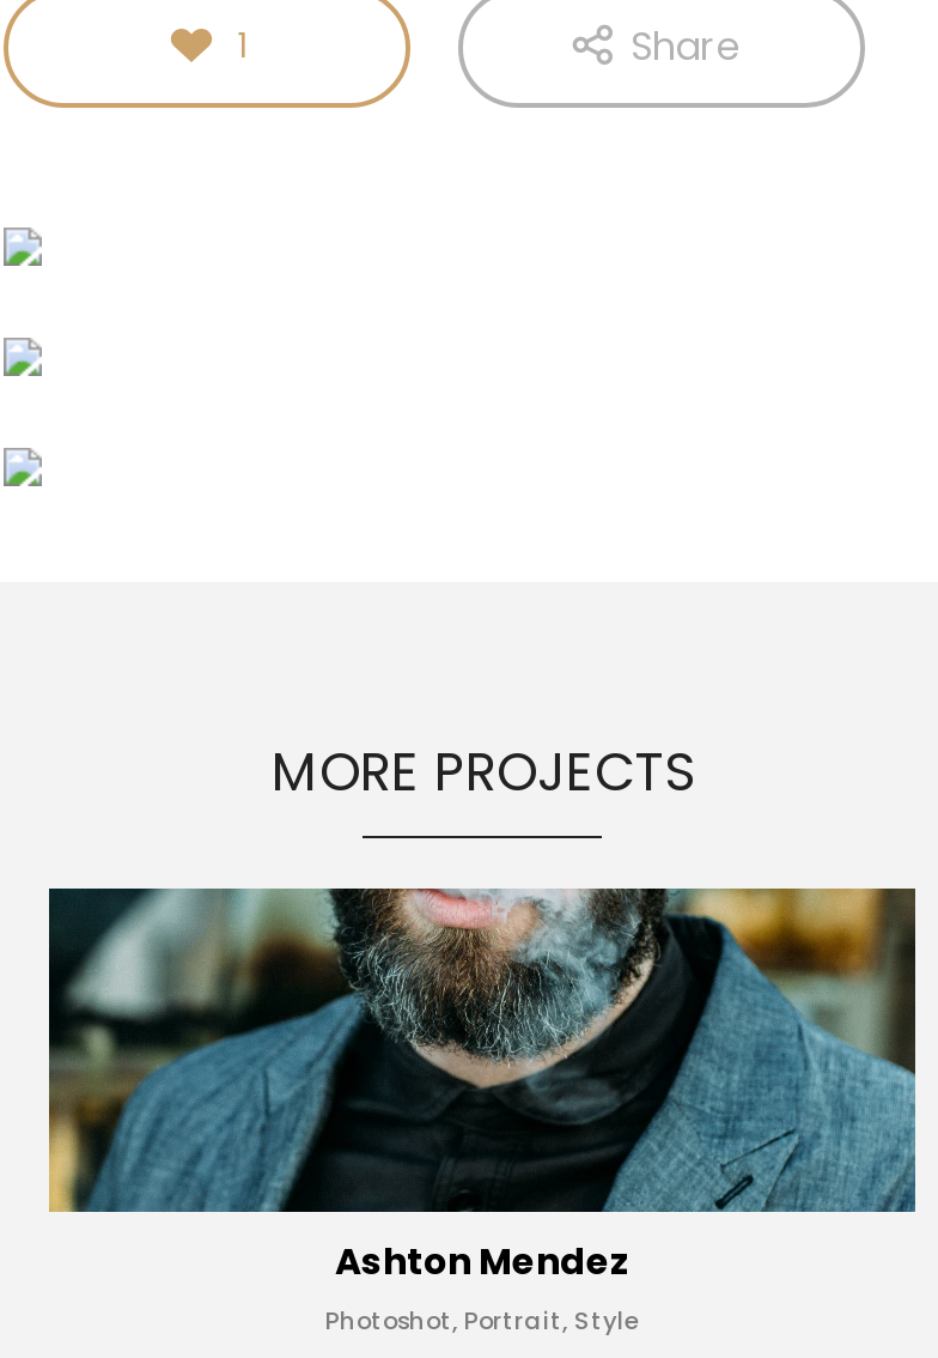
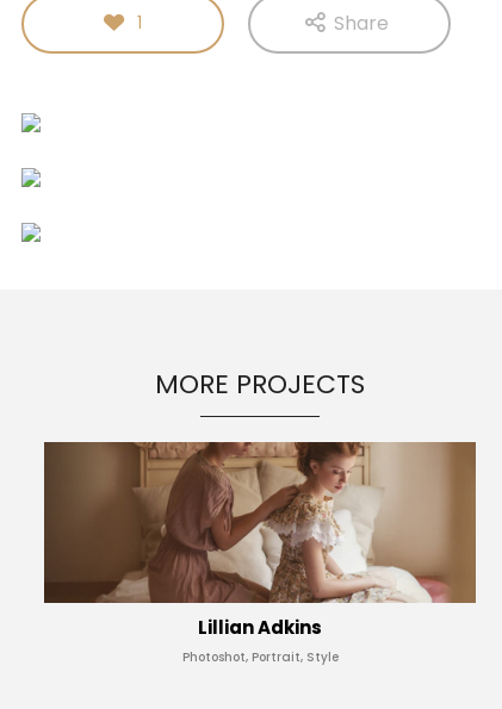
- [image]
- Ashton Mendez
+ [image]
+ Lillian Adkins
